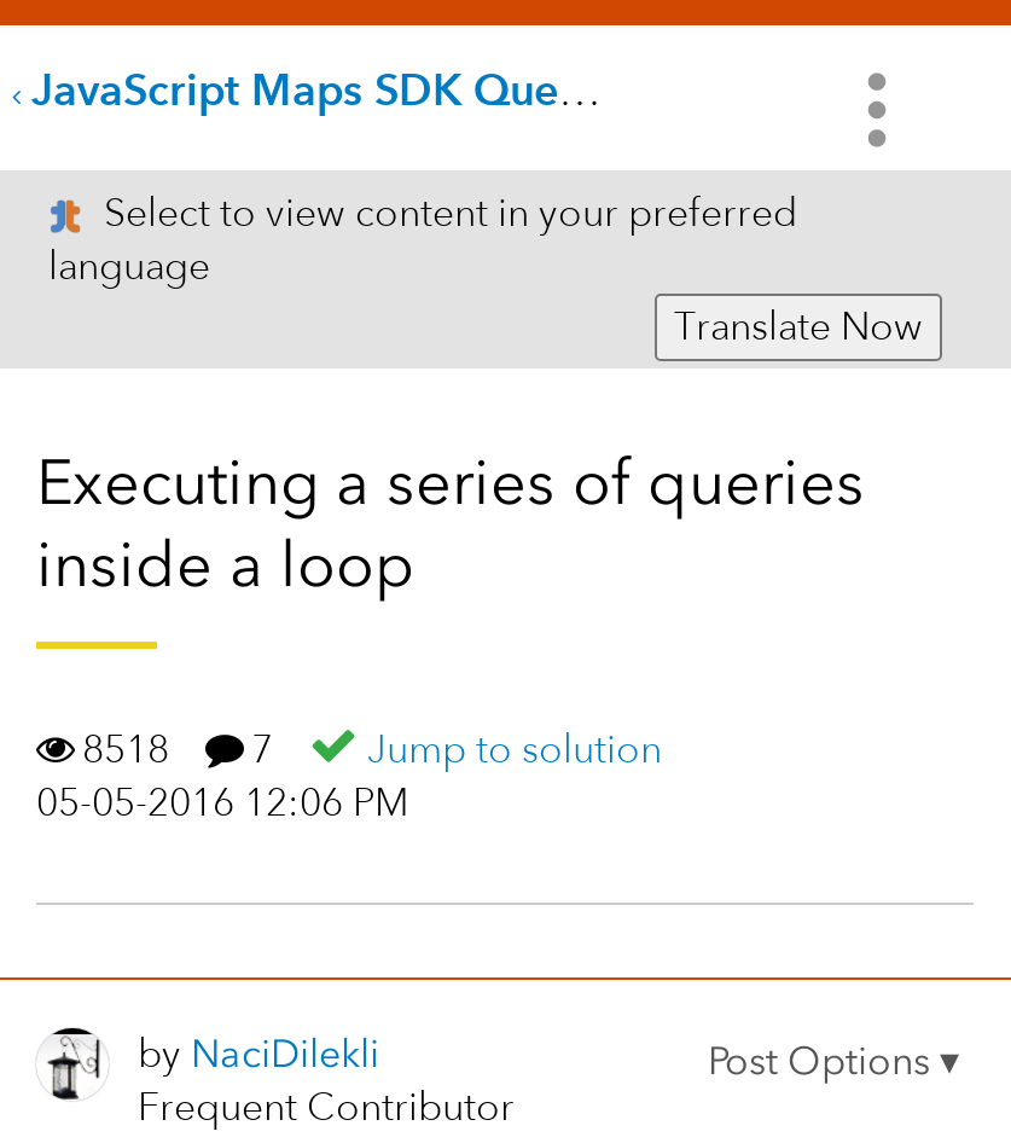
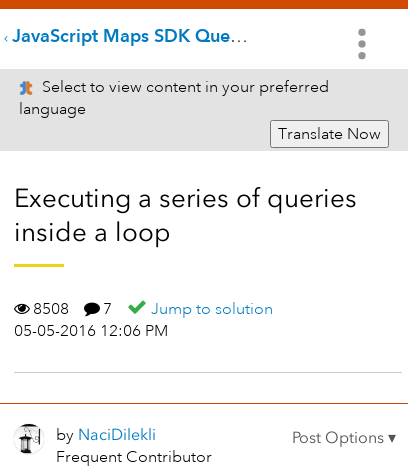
- 8518 7 Jump to solution
+ 8508 7 Jump to solution
